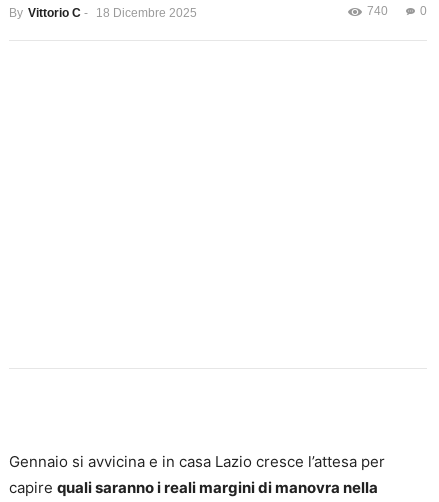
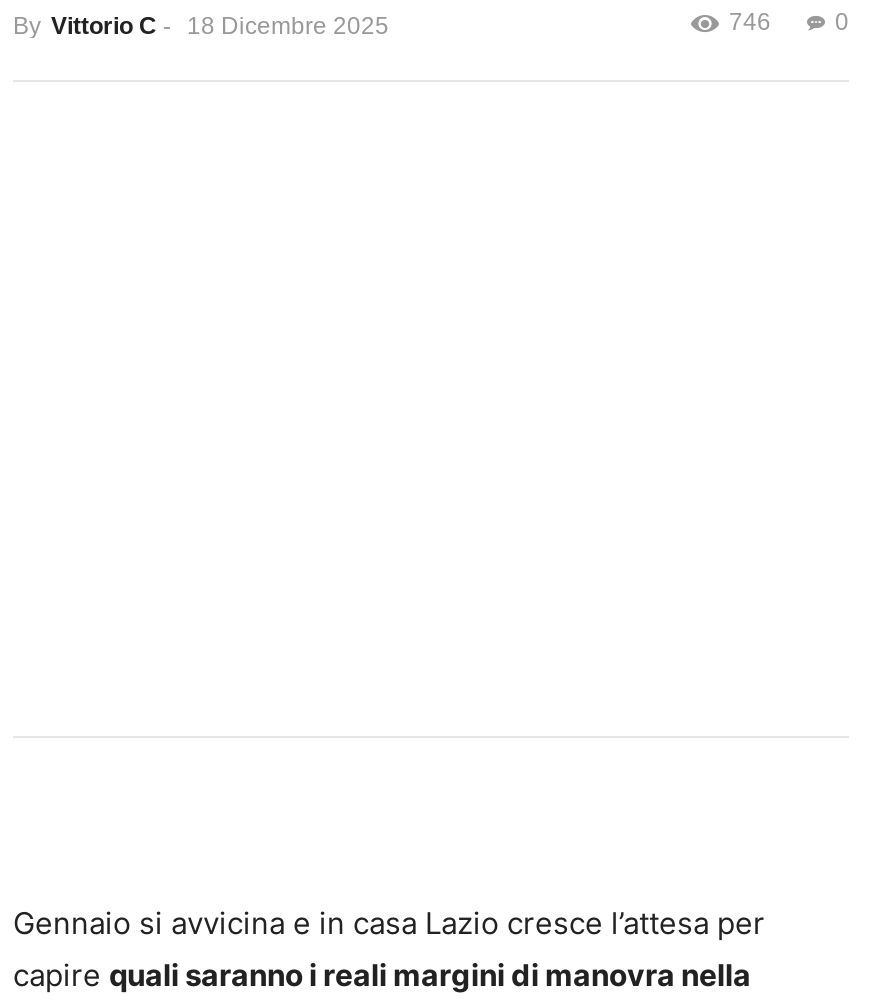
- 740
+ 746
